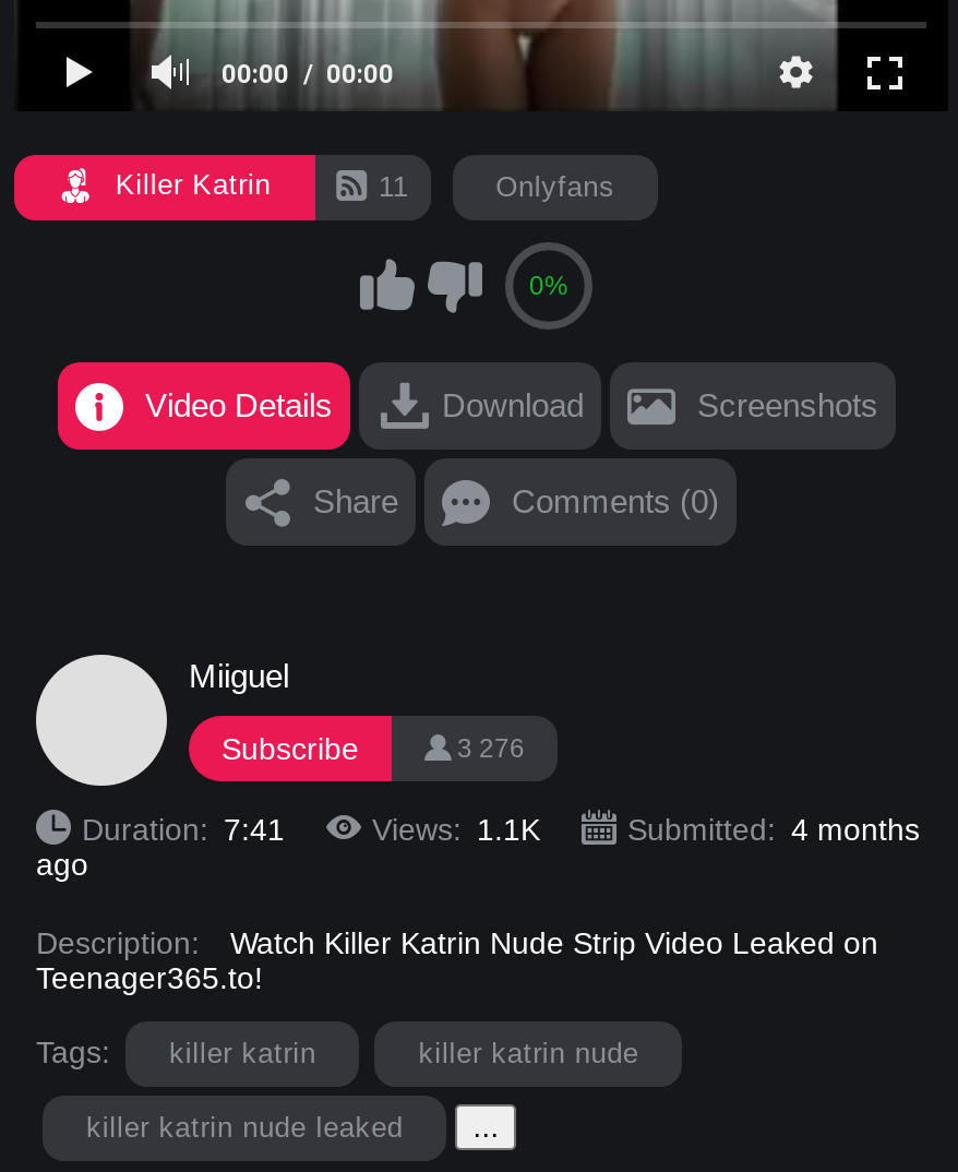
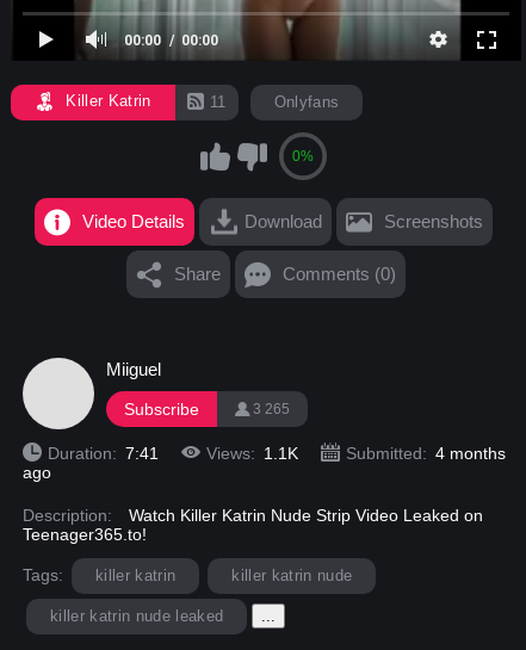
- 3 276
+ 3 265
